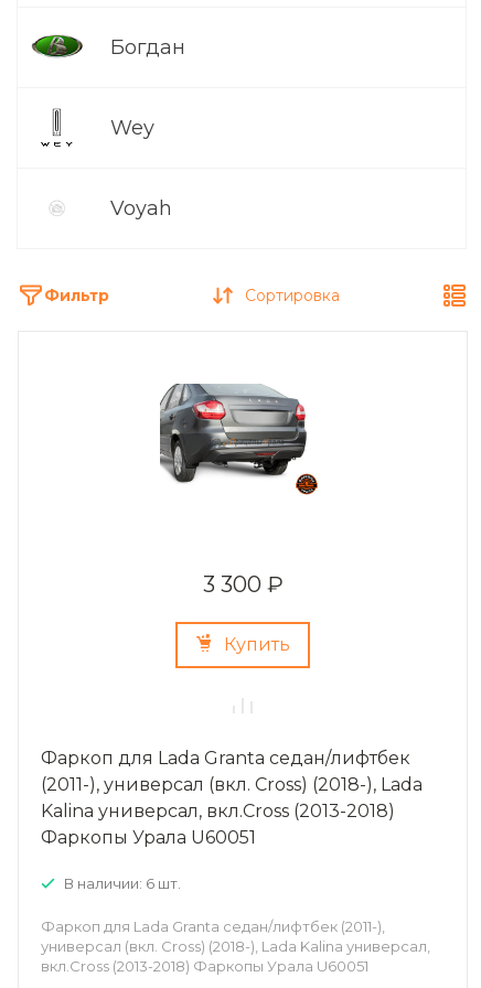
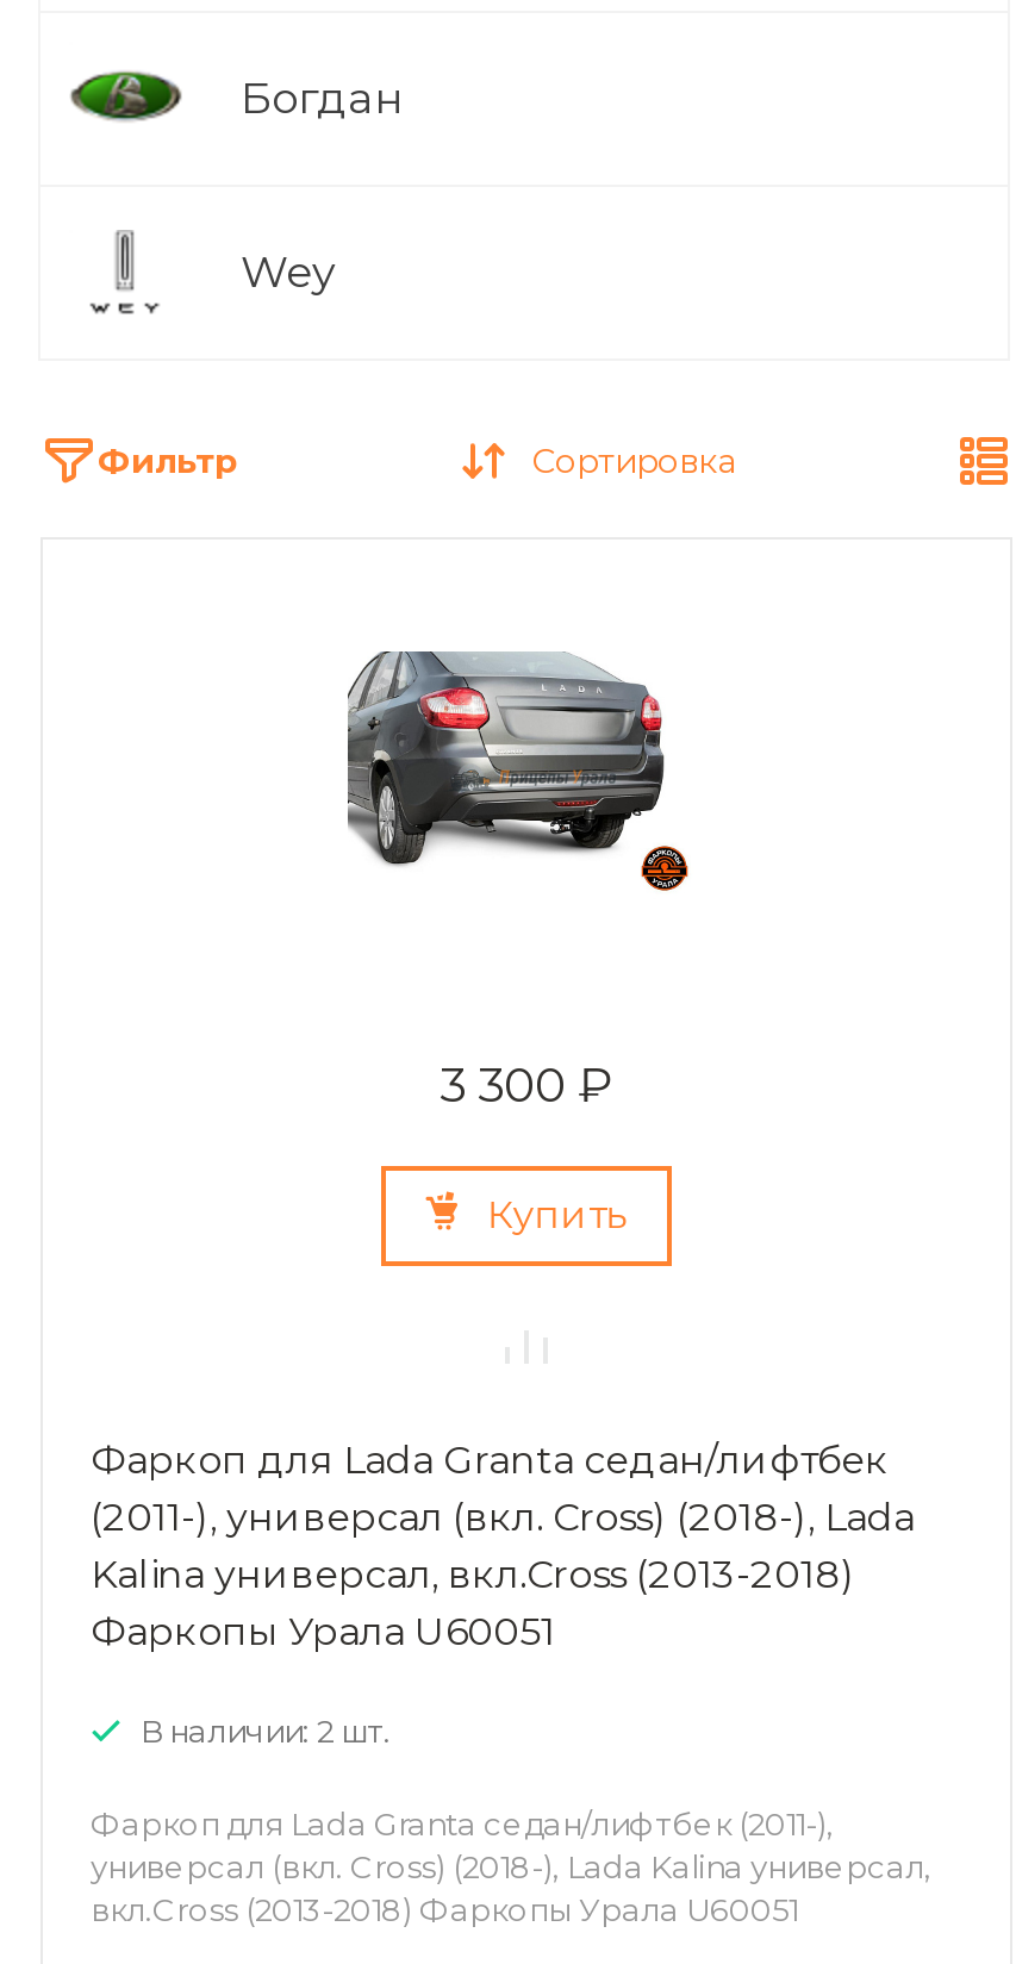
- Voyah

- В наличии: 6 шт.
+ В наличии: 2 шт.
